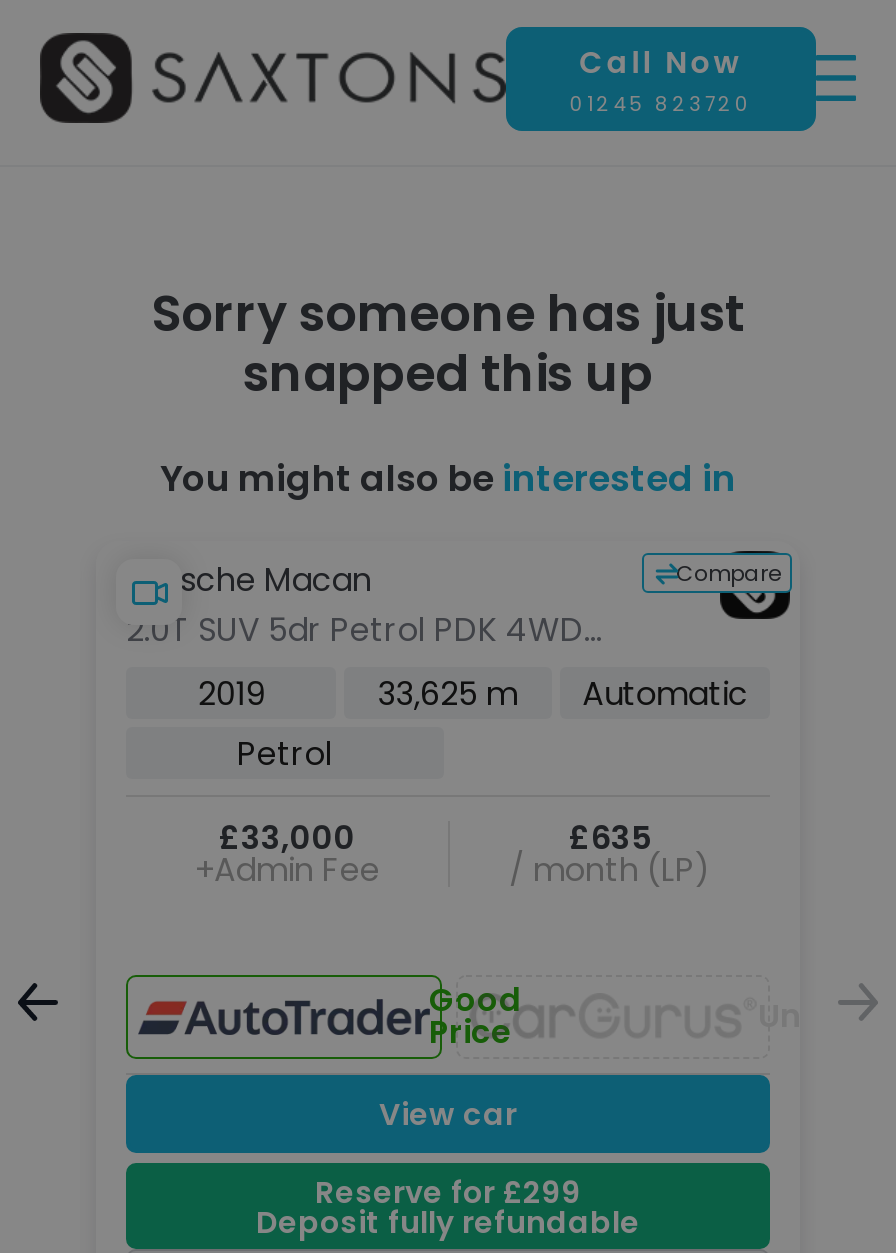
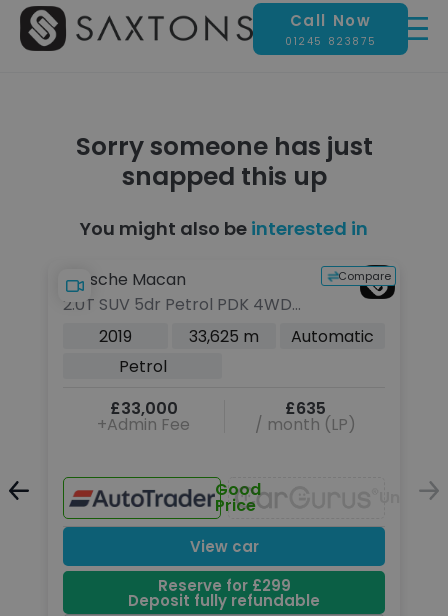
- 01245 823720
+ 01245 823875
